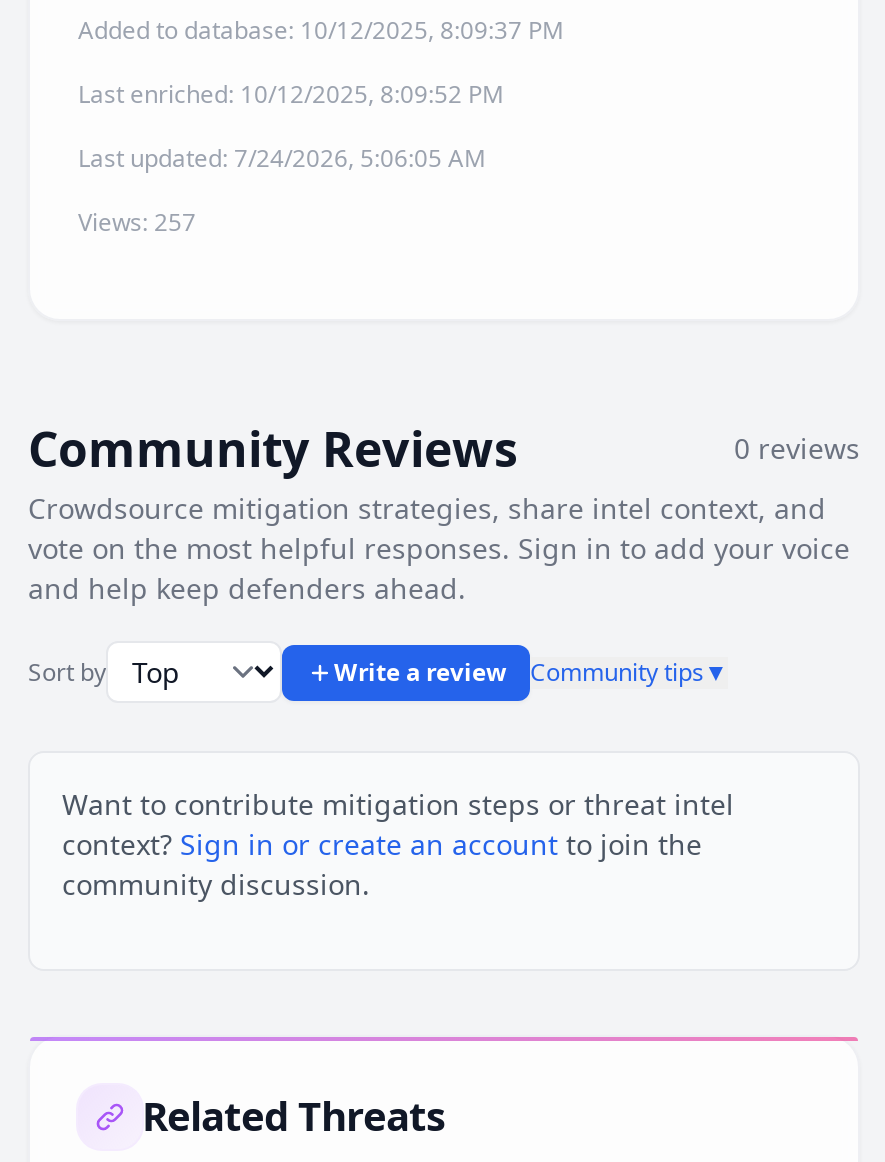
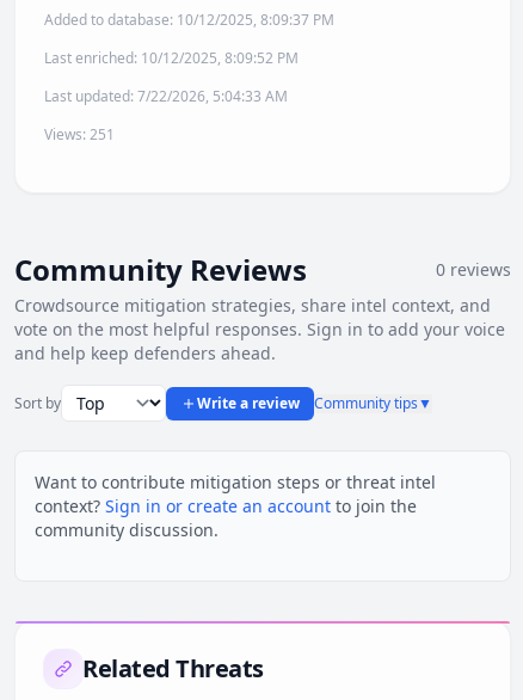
- Last updated: 7/24/2026, 5:06:05 AM
+ Last updated: 7/22/2026, 5:04:33 AM

- Views: 257
+ Views: 251
